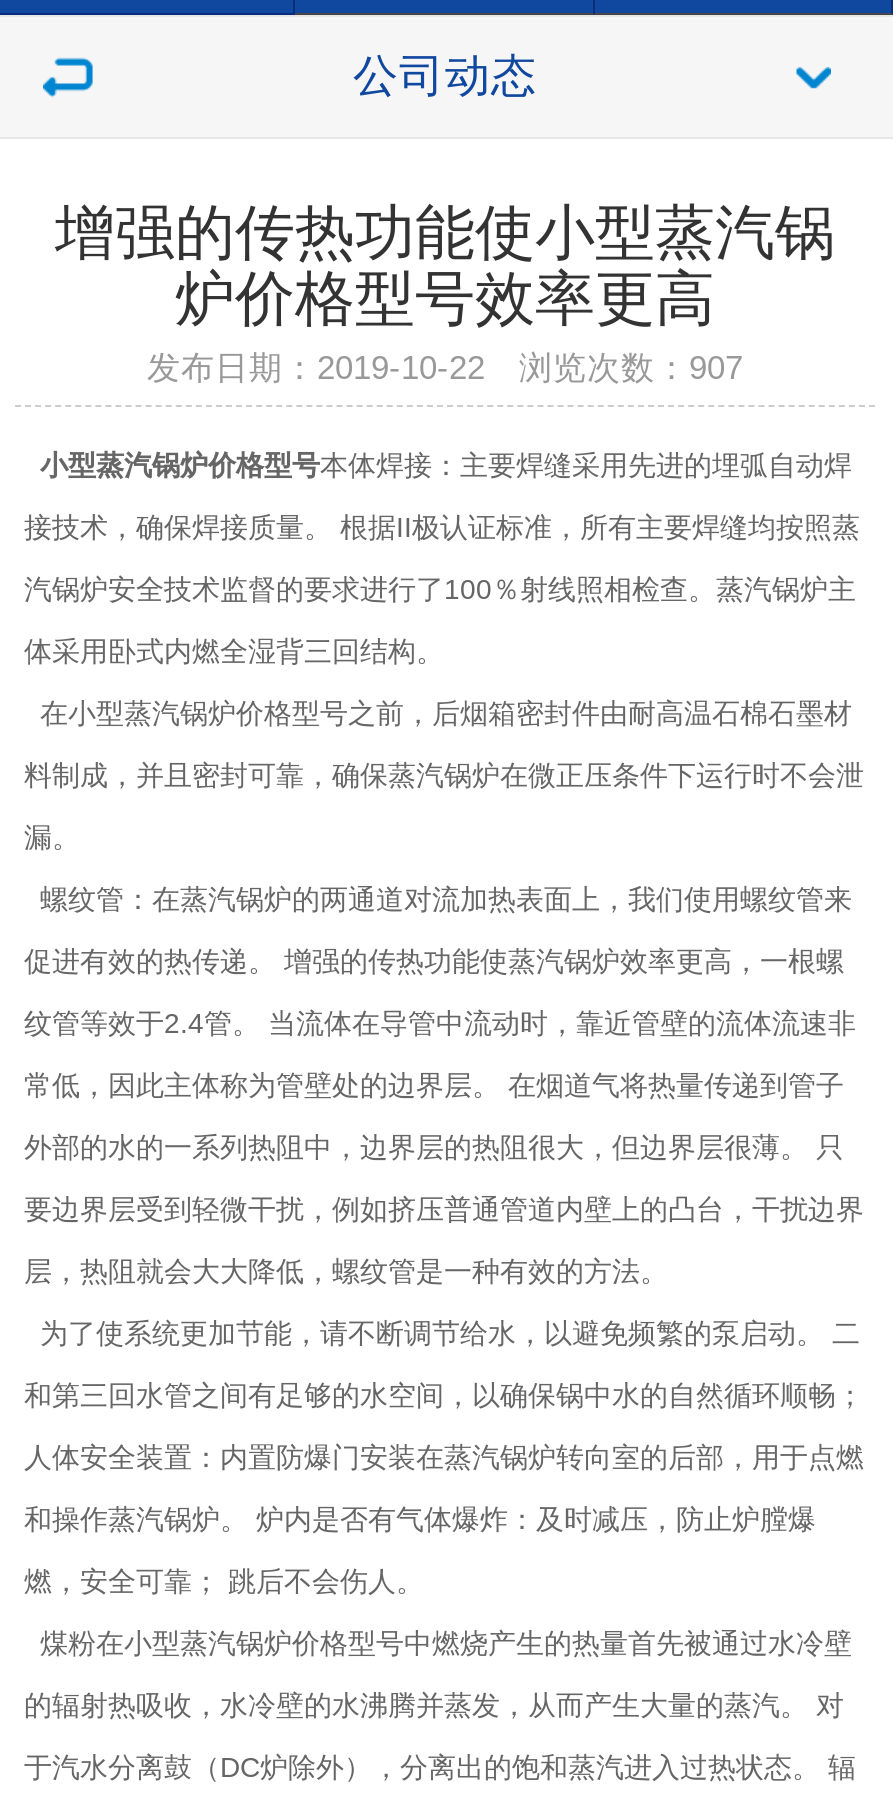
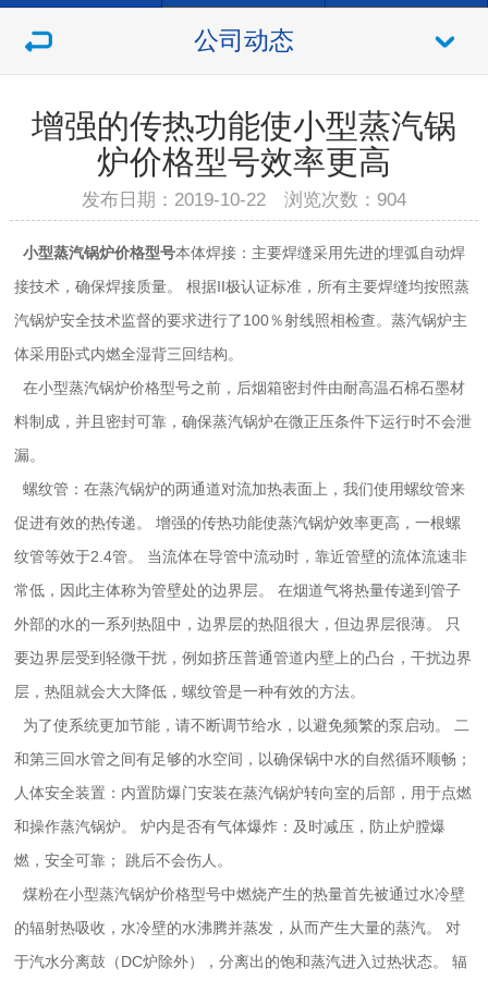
- 发布日期：2019-10-22 浏览次数：907
+ 发布日期：2019-10-22 浏览次数：904
